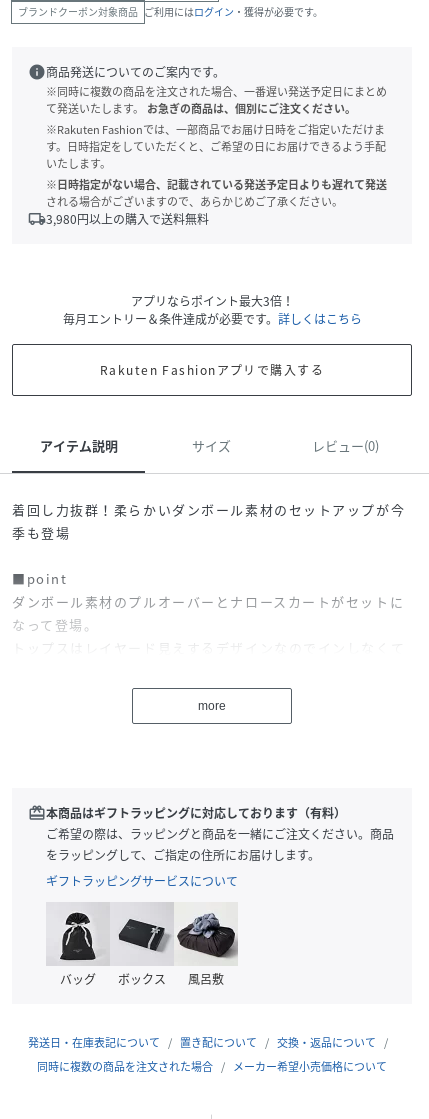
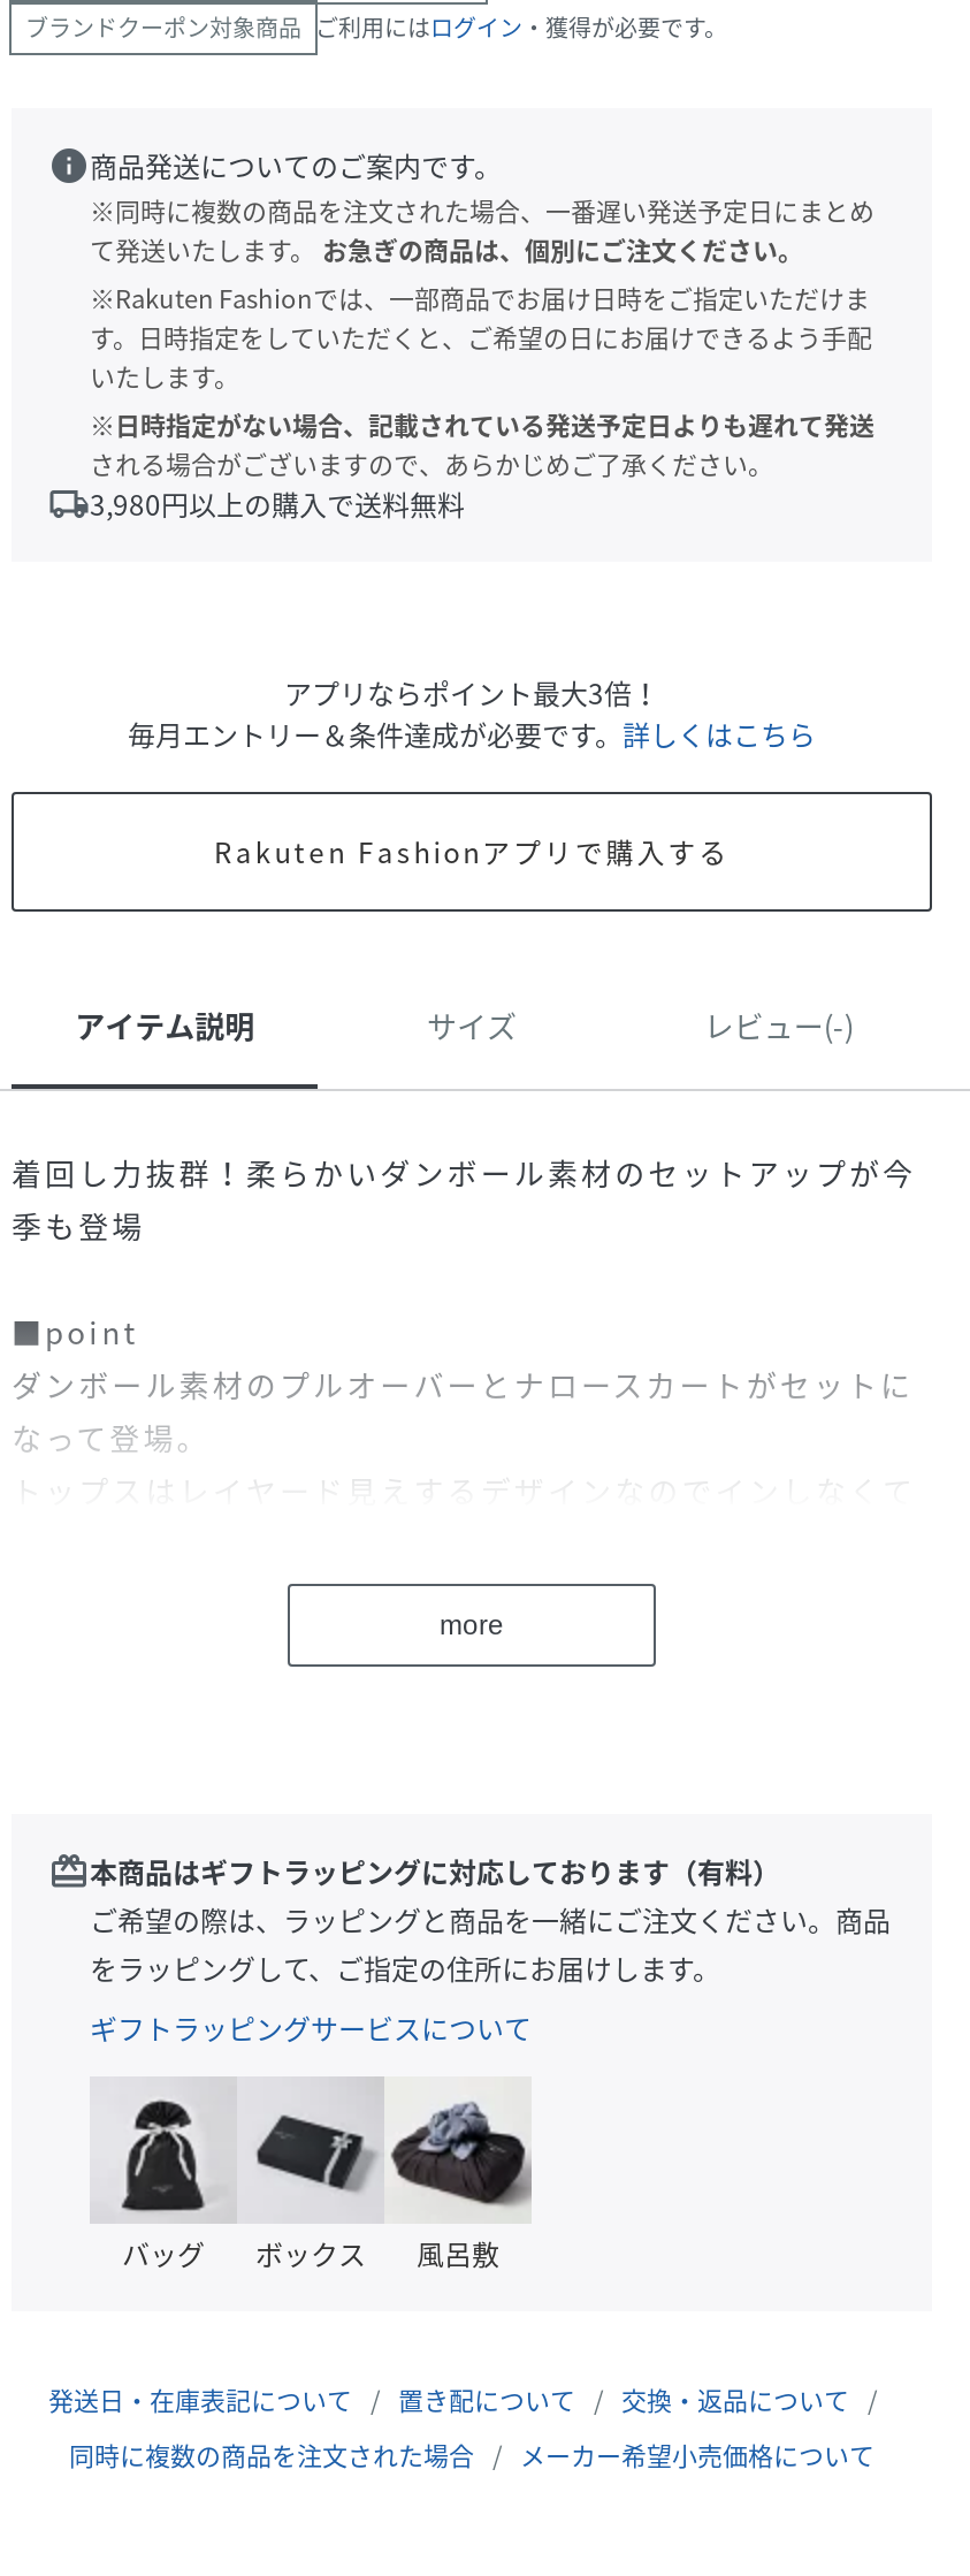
- レビュー(0)
+ レビュー(-)
